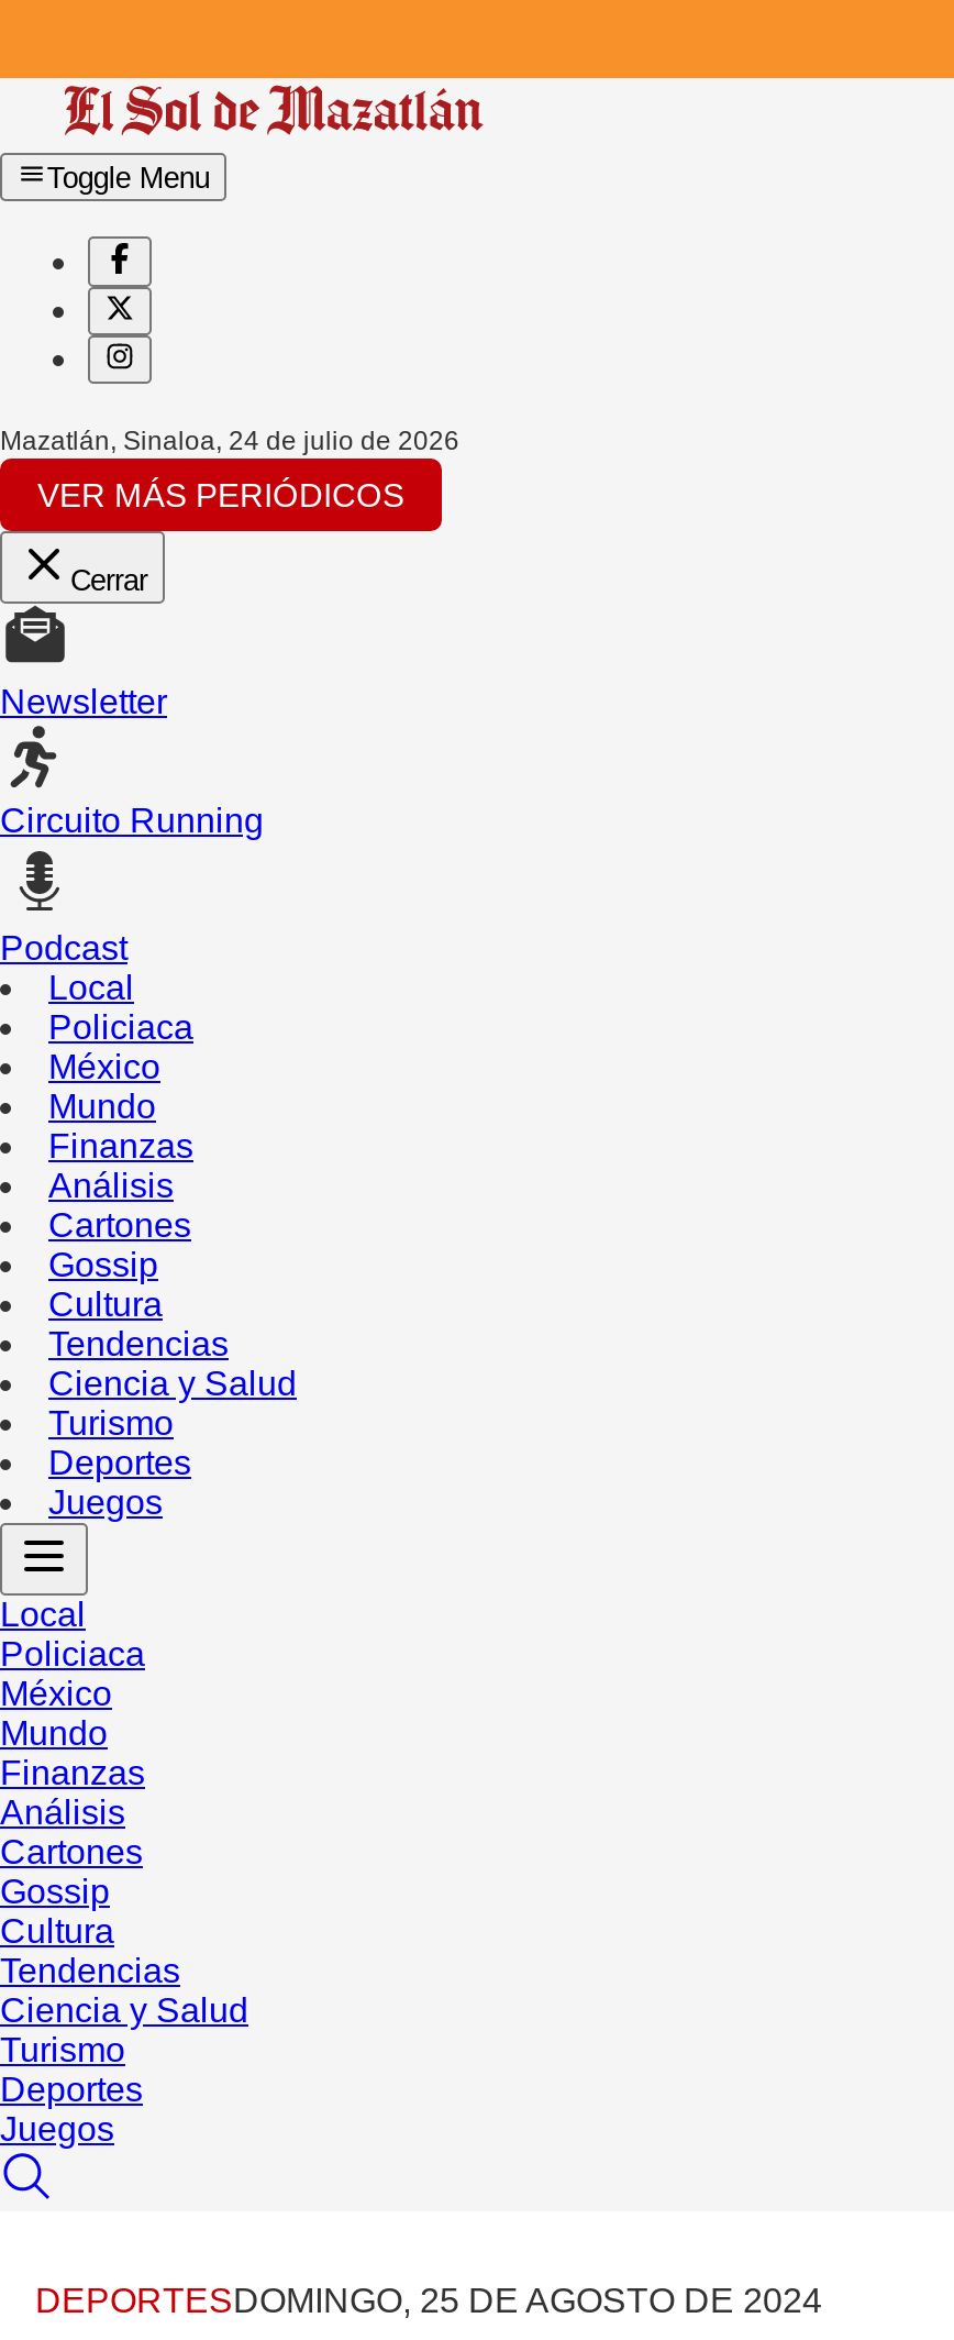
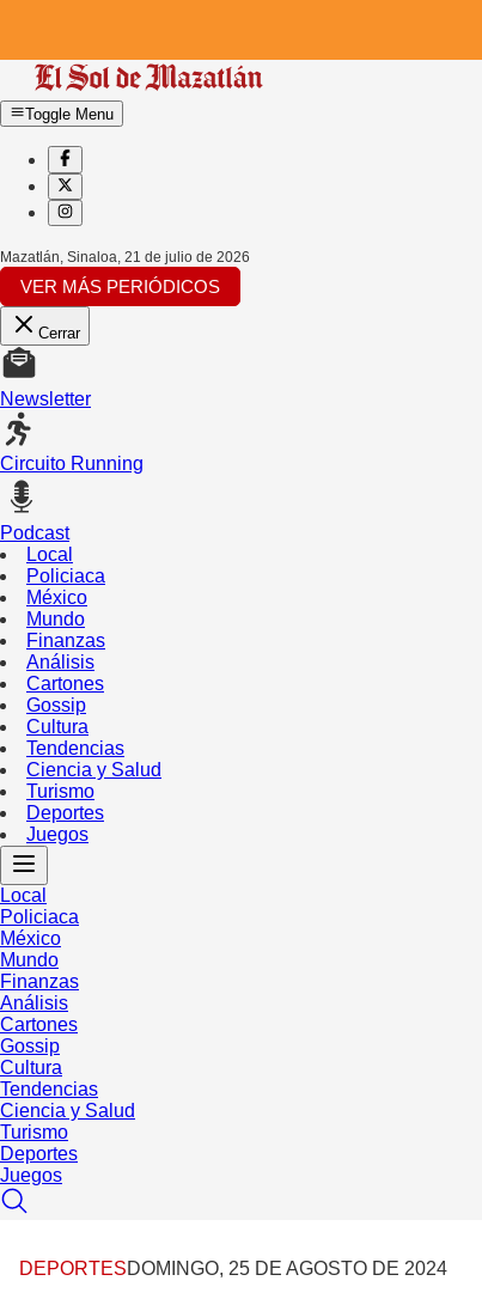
- Mazatlán, Sinaloa, 24 de julio de 2026
+ Mazatlán, Sinaloa, 21 de julio de 2026
